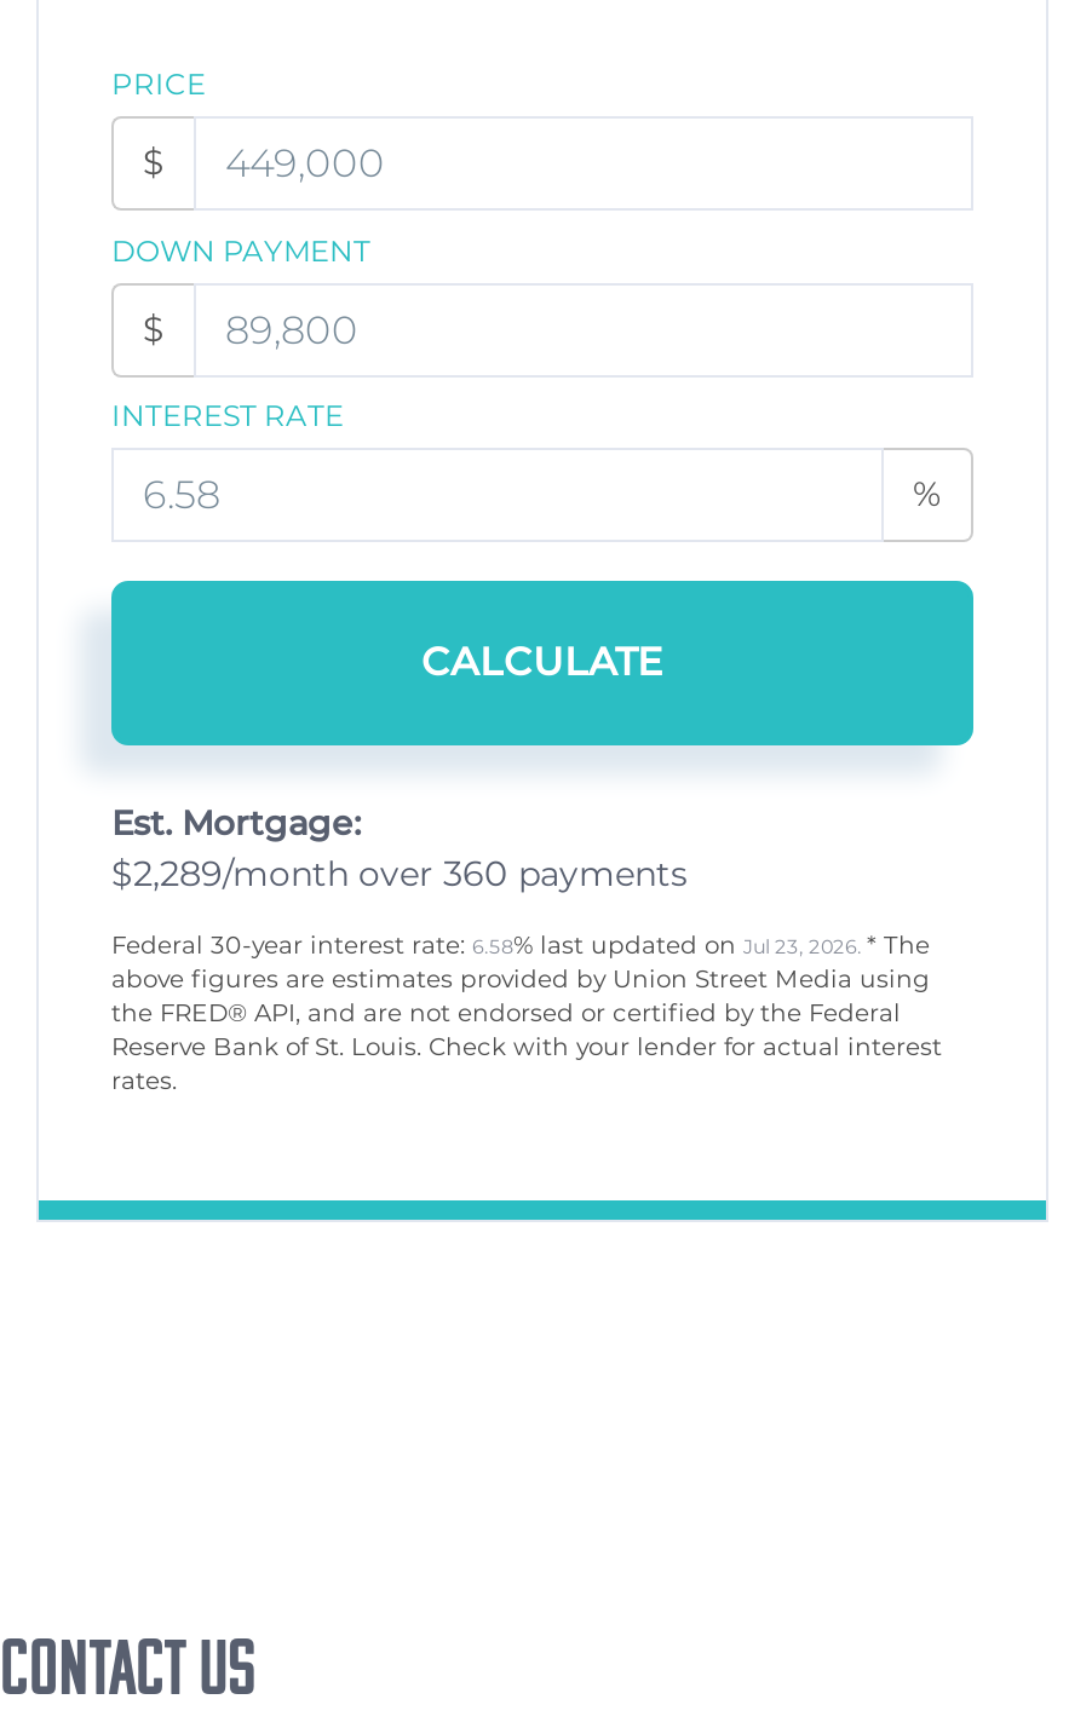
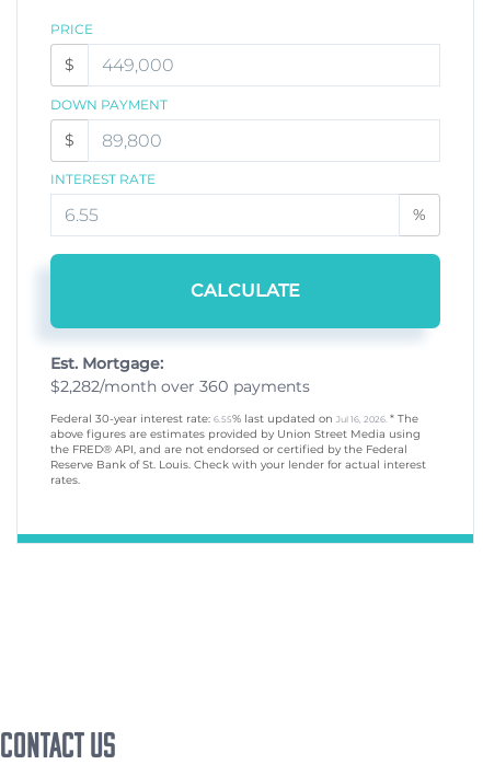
- $2,289/month over 360 payments
+ $2,282/month over 360 payments

- Federal 30-year interest rate: 6.58% last updated on Jul 23, 2026. * The
+ Federal 30-year interest rate: 6.55% last updated on Jul 16, 2026. * The
